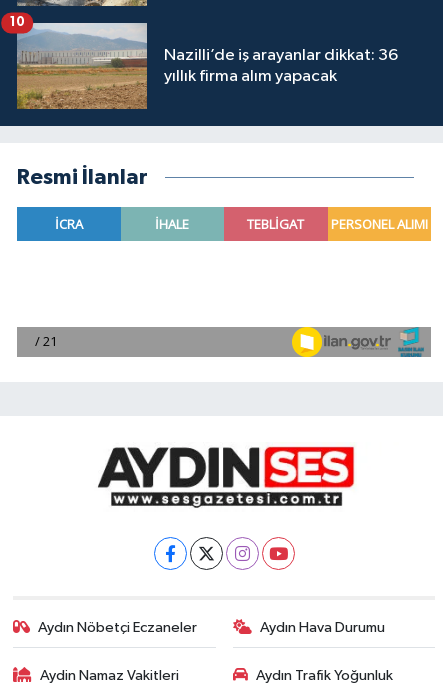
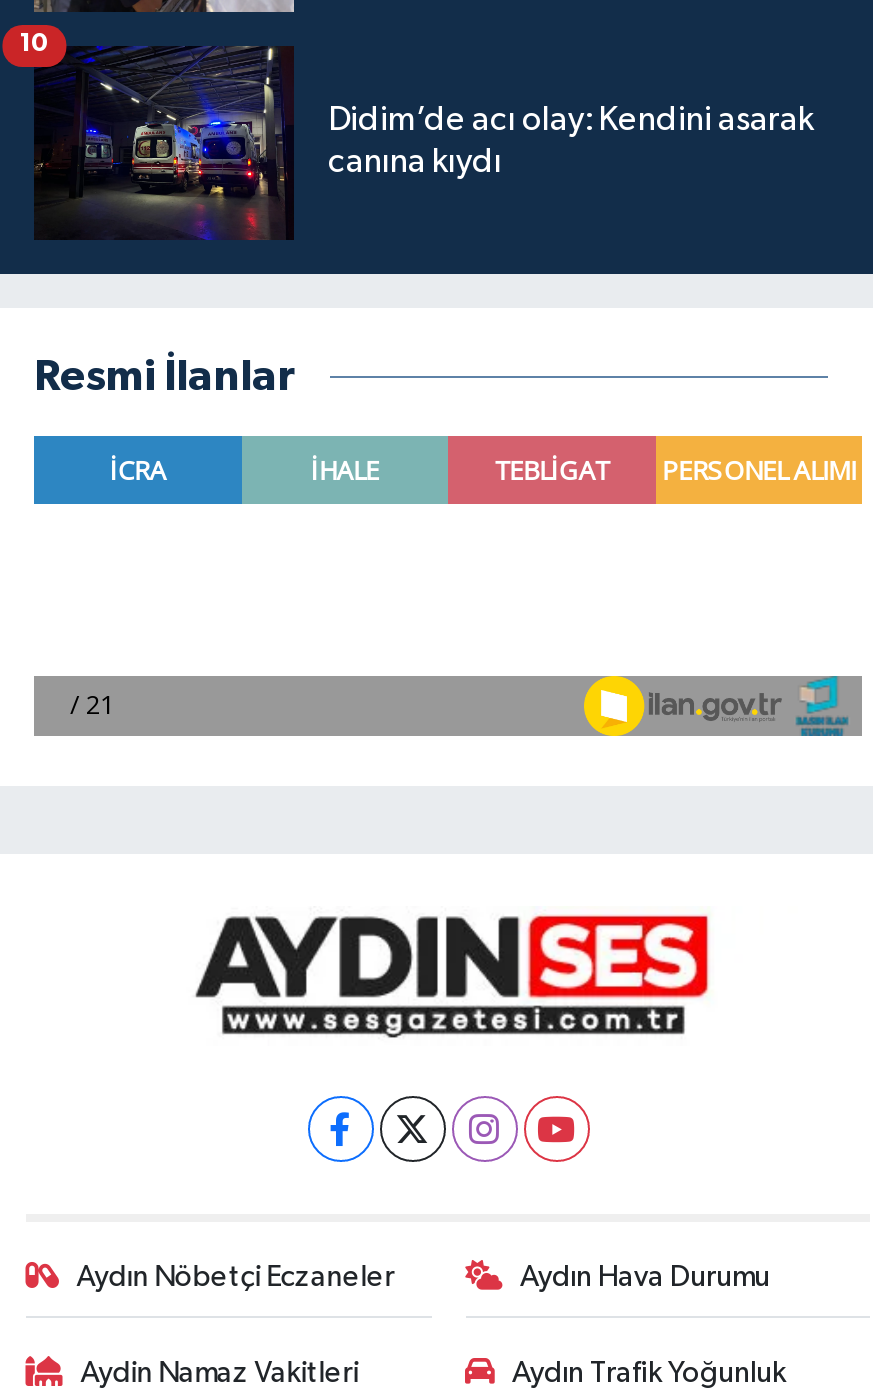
- [image]
- Nazilli’de iş arayanlar dikkat: 36
- yıllık firma alım yapacak
+ [image]
+ Didim’de acı olay: Kendini asarak
+ canına kıydı
